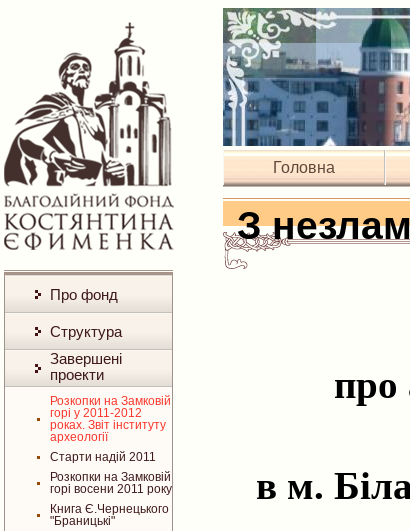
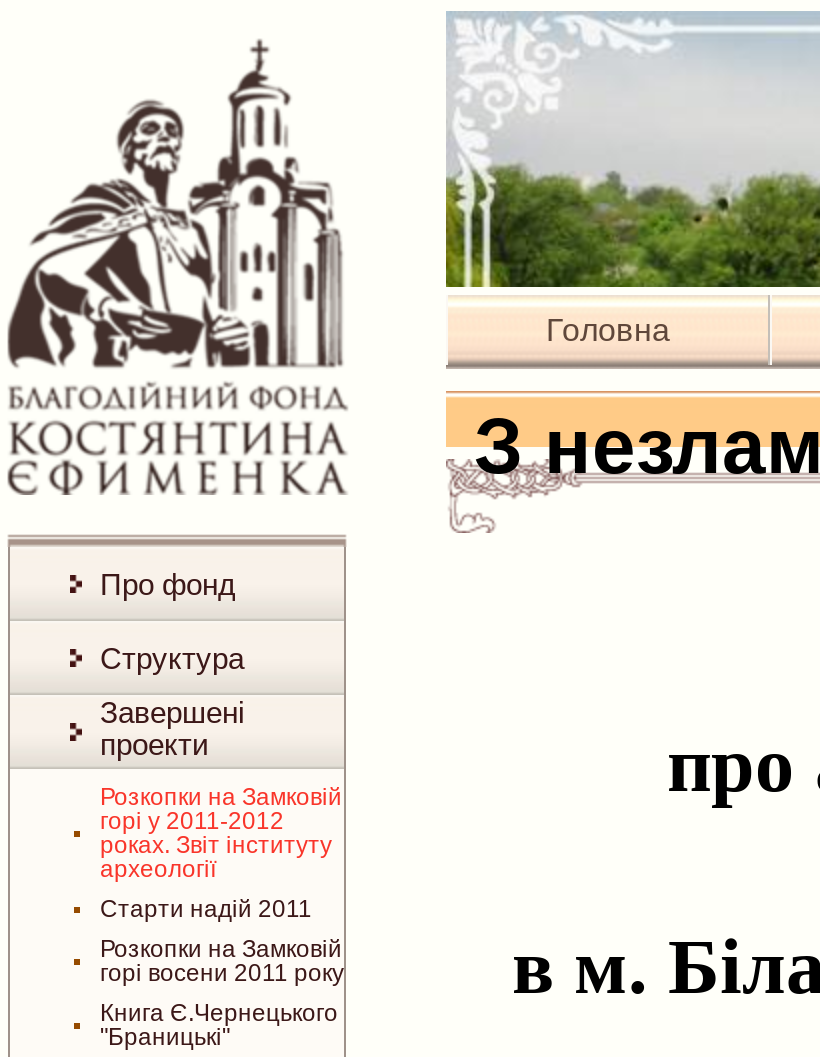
- [image]
+ [image]
